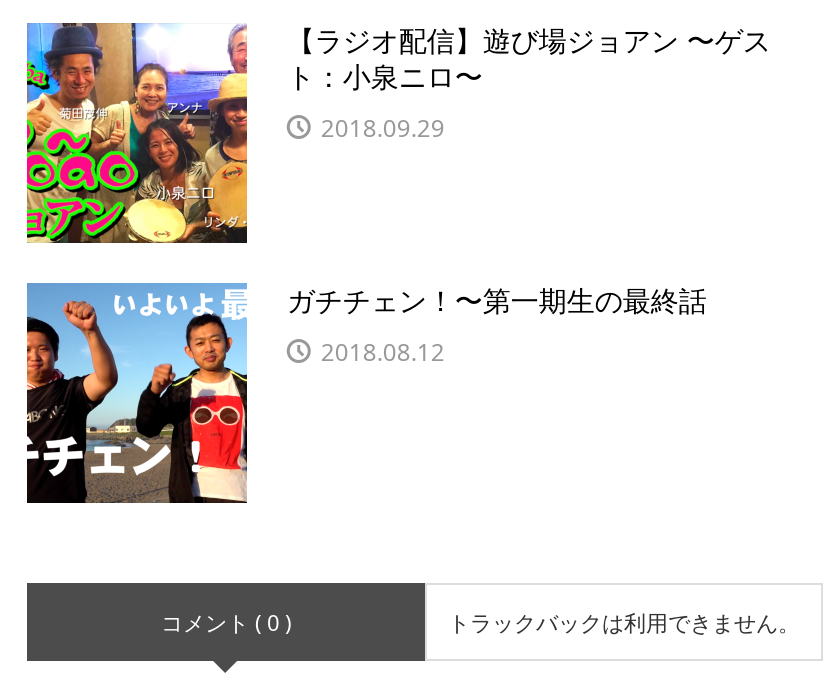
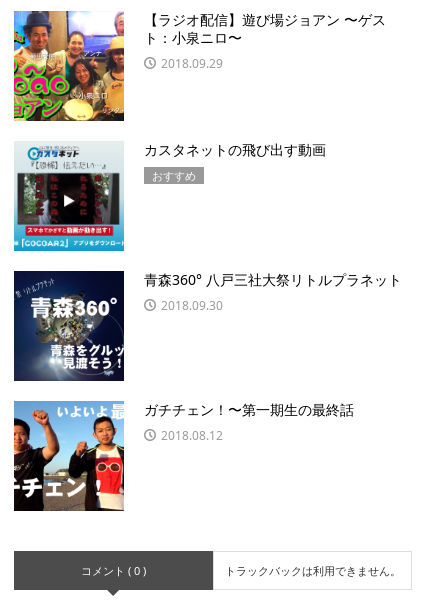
+ [image]
+ カスタネットの飛び出す動画
+ おすすめ

+ [image]
+ 青森360° 八戸三社大祭リトルプラネット
+ 2018.09.30
